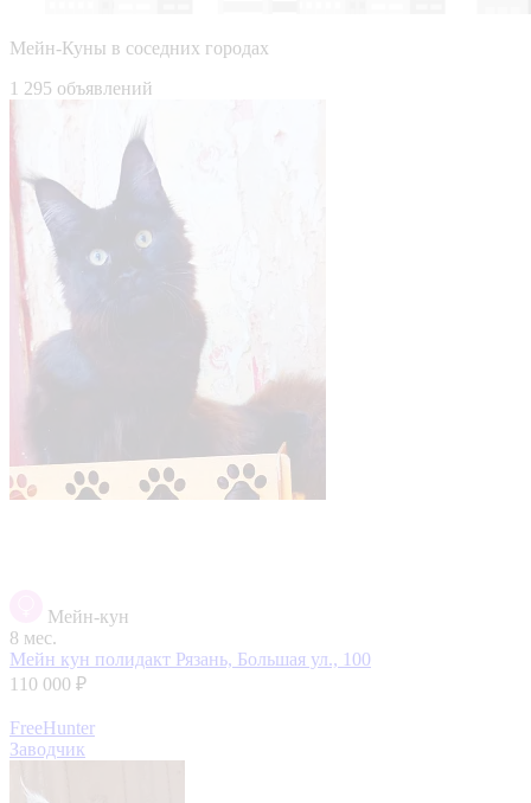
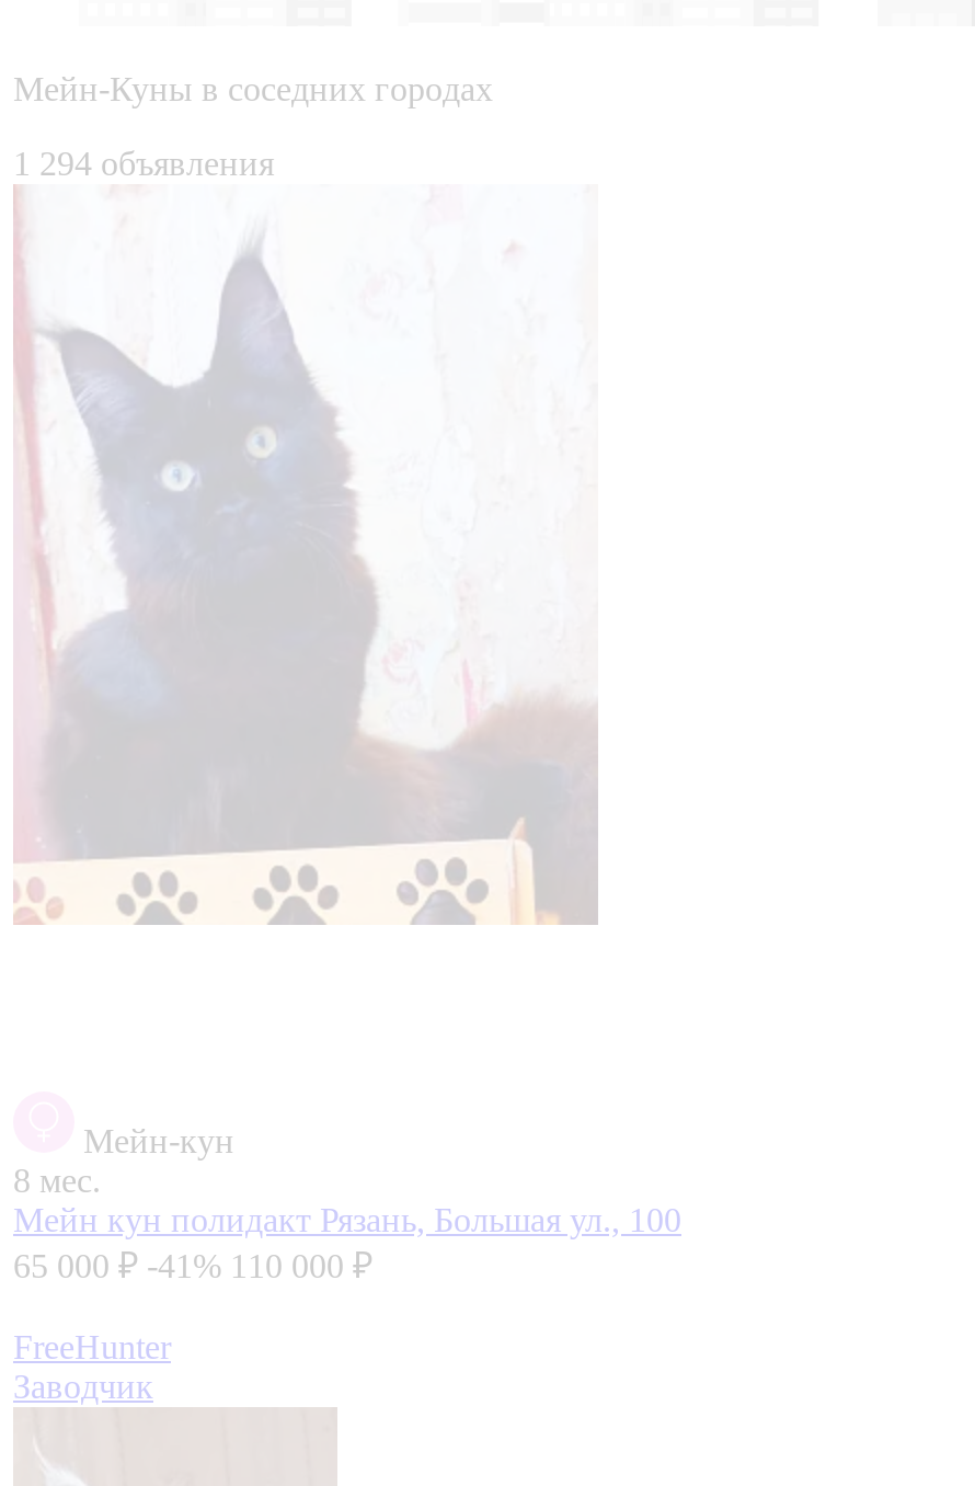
- 1 295 объявлений
+ 1 294 объявления

- 110 000 ₽
+ 65 000 ₽ -41% 110 000 ₽
